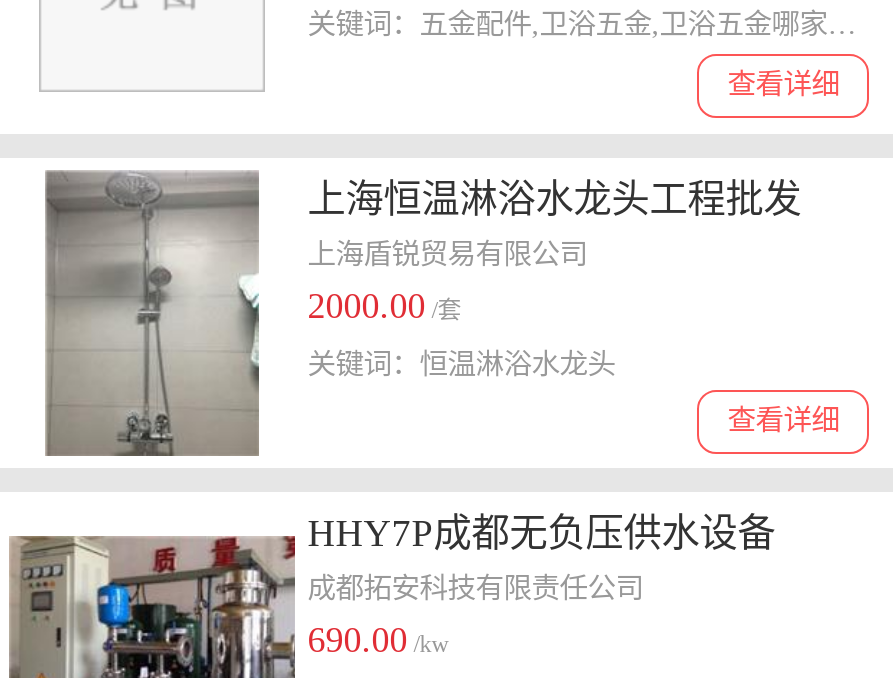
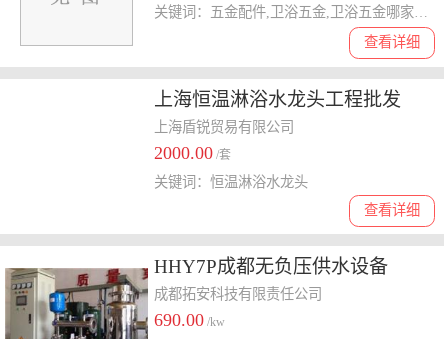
- [image]
